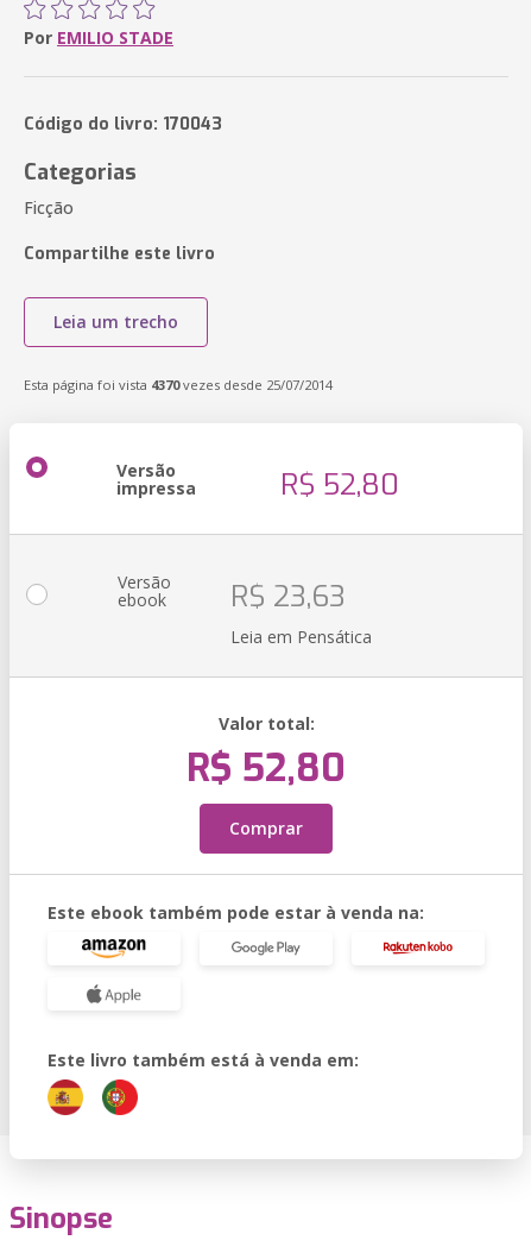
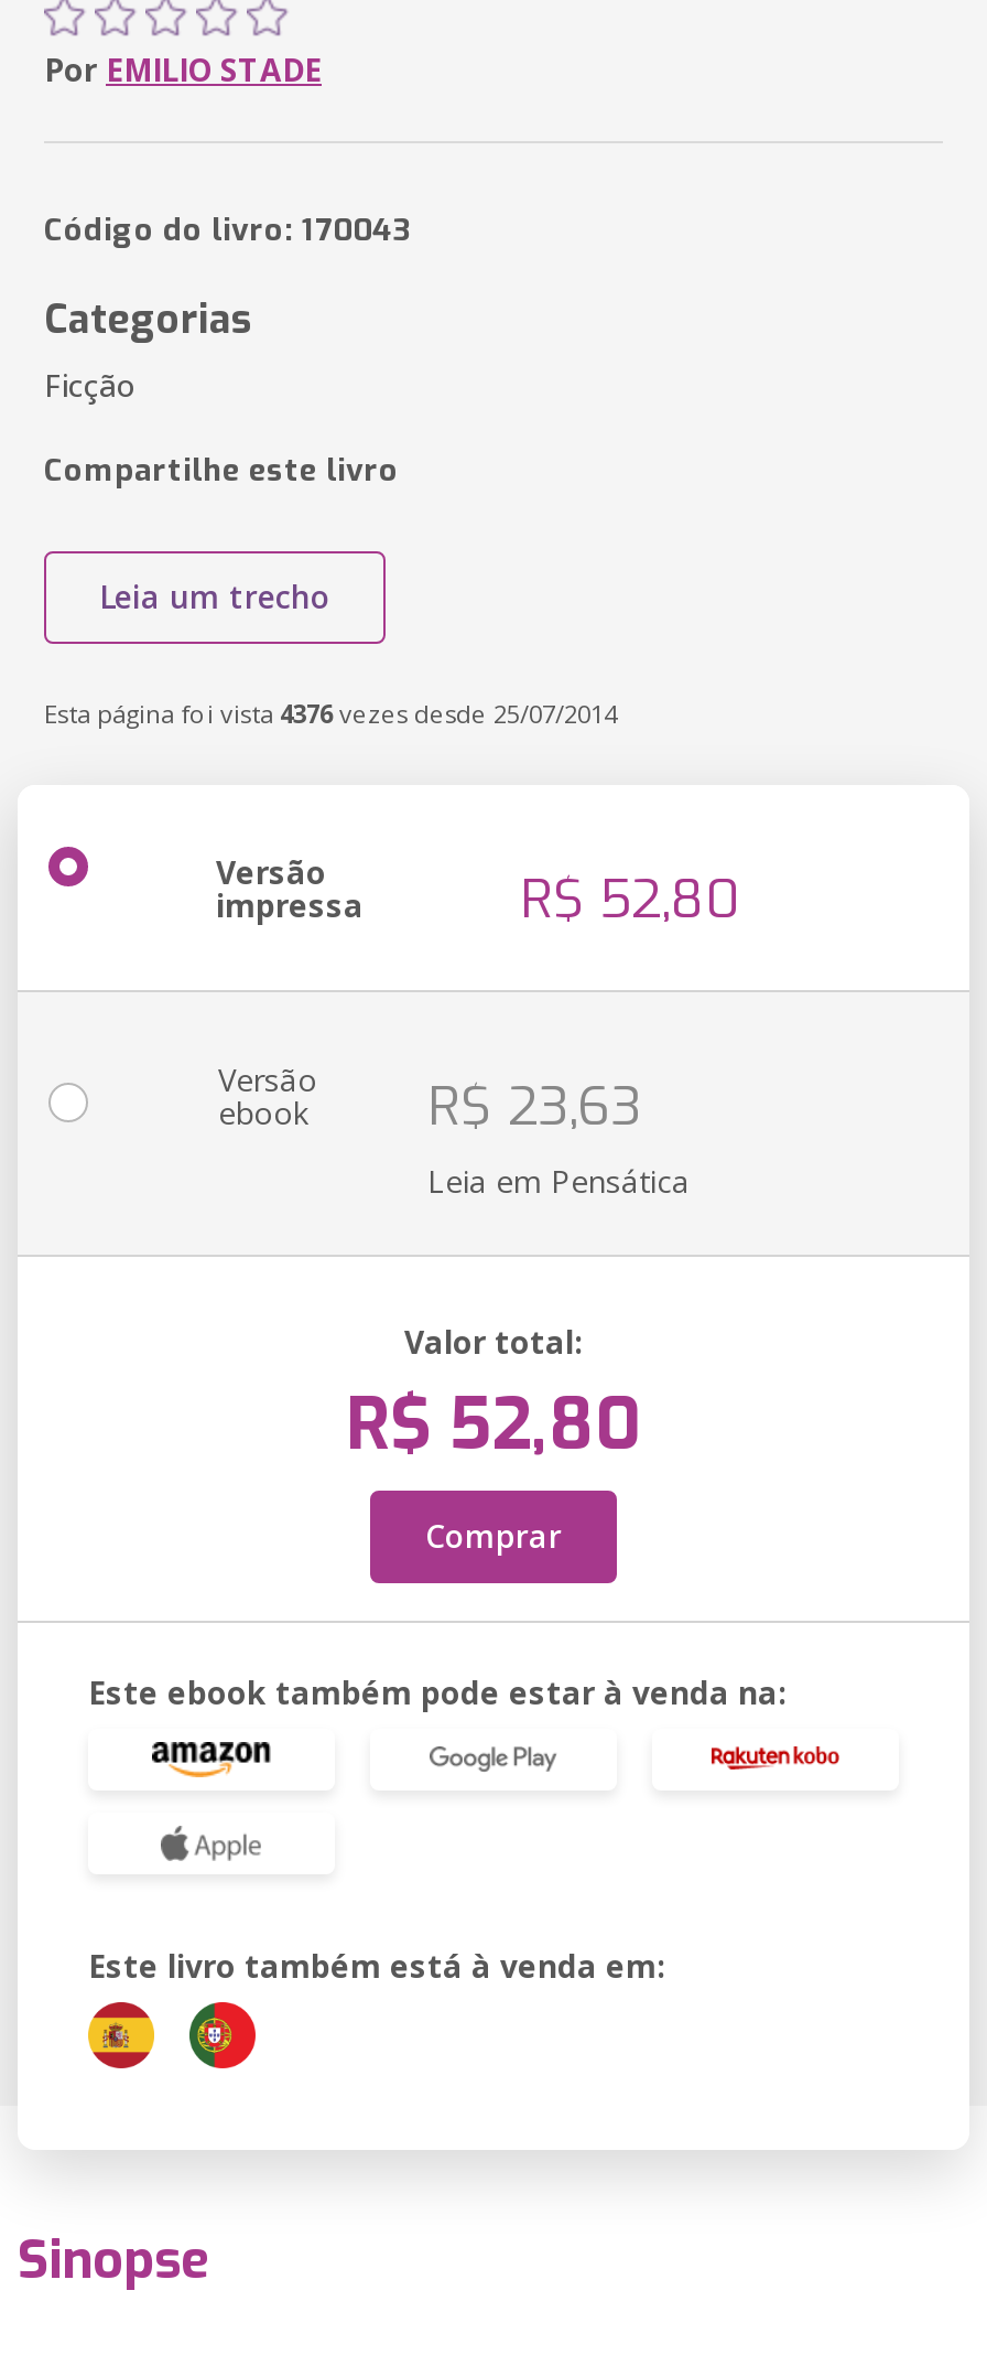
- Esta página foi vista 4370vezes desde 25/07/2014
+ Esta página foi vista 4376vezes desde 25/07/2014
